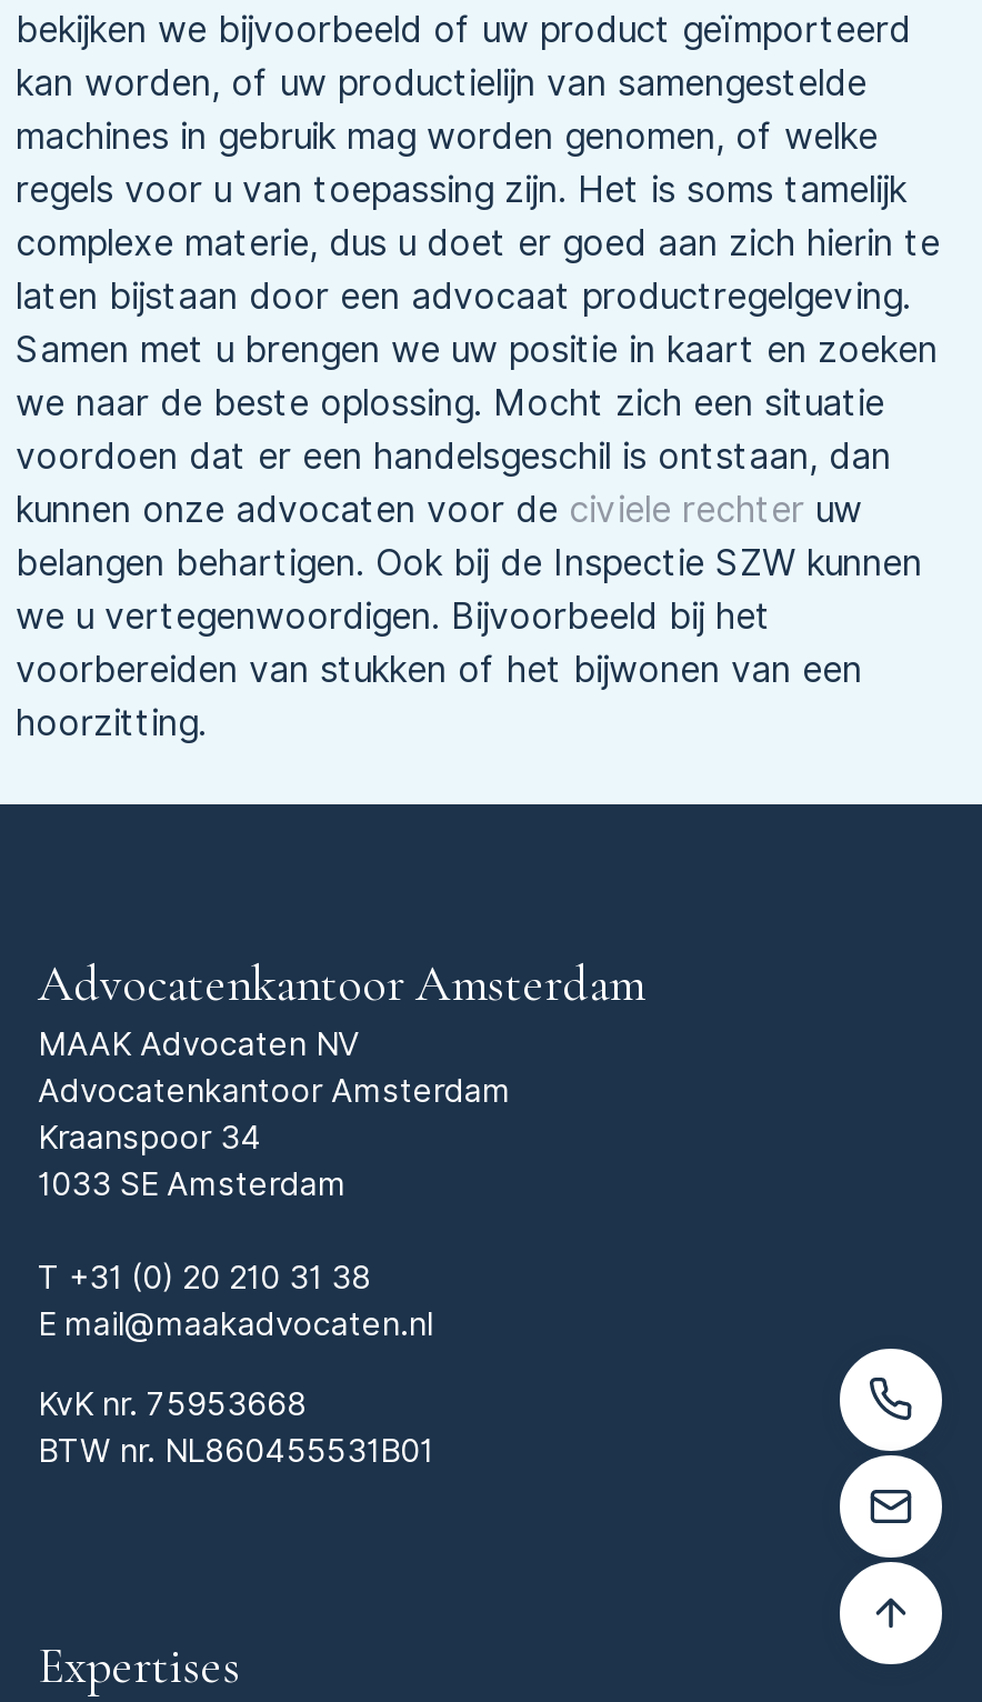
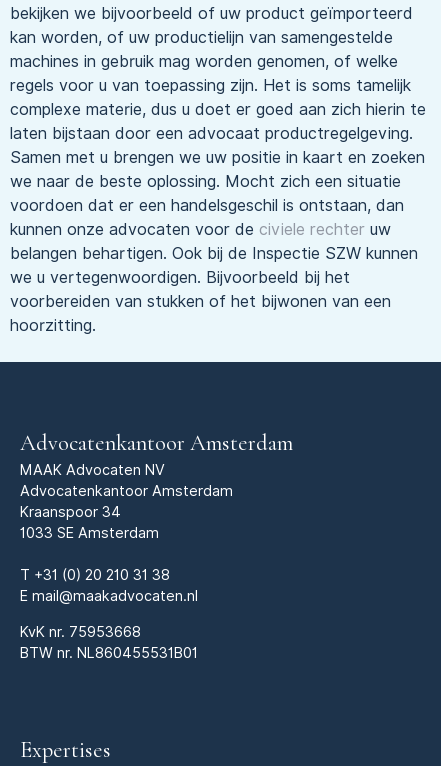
- [image]
